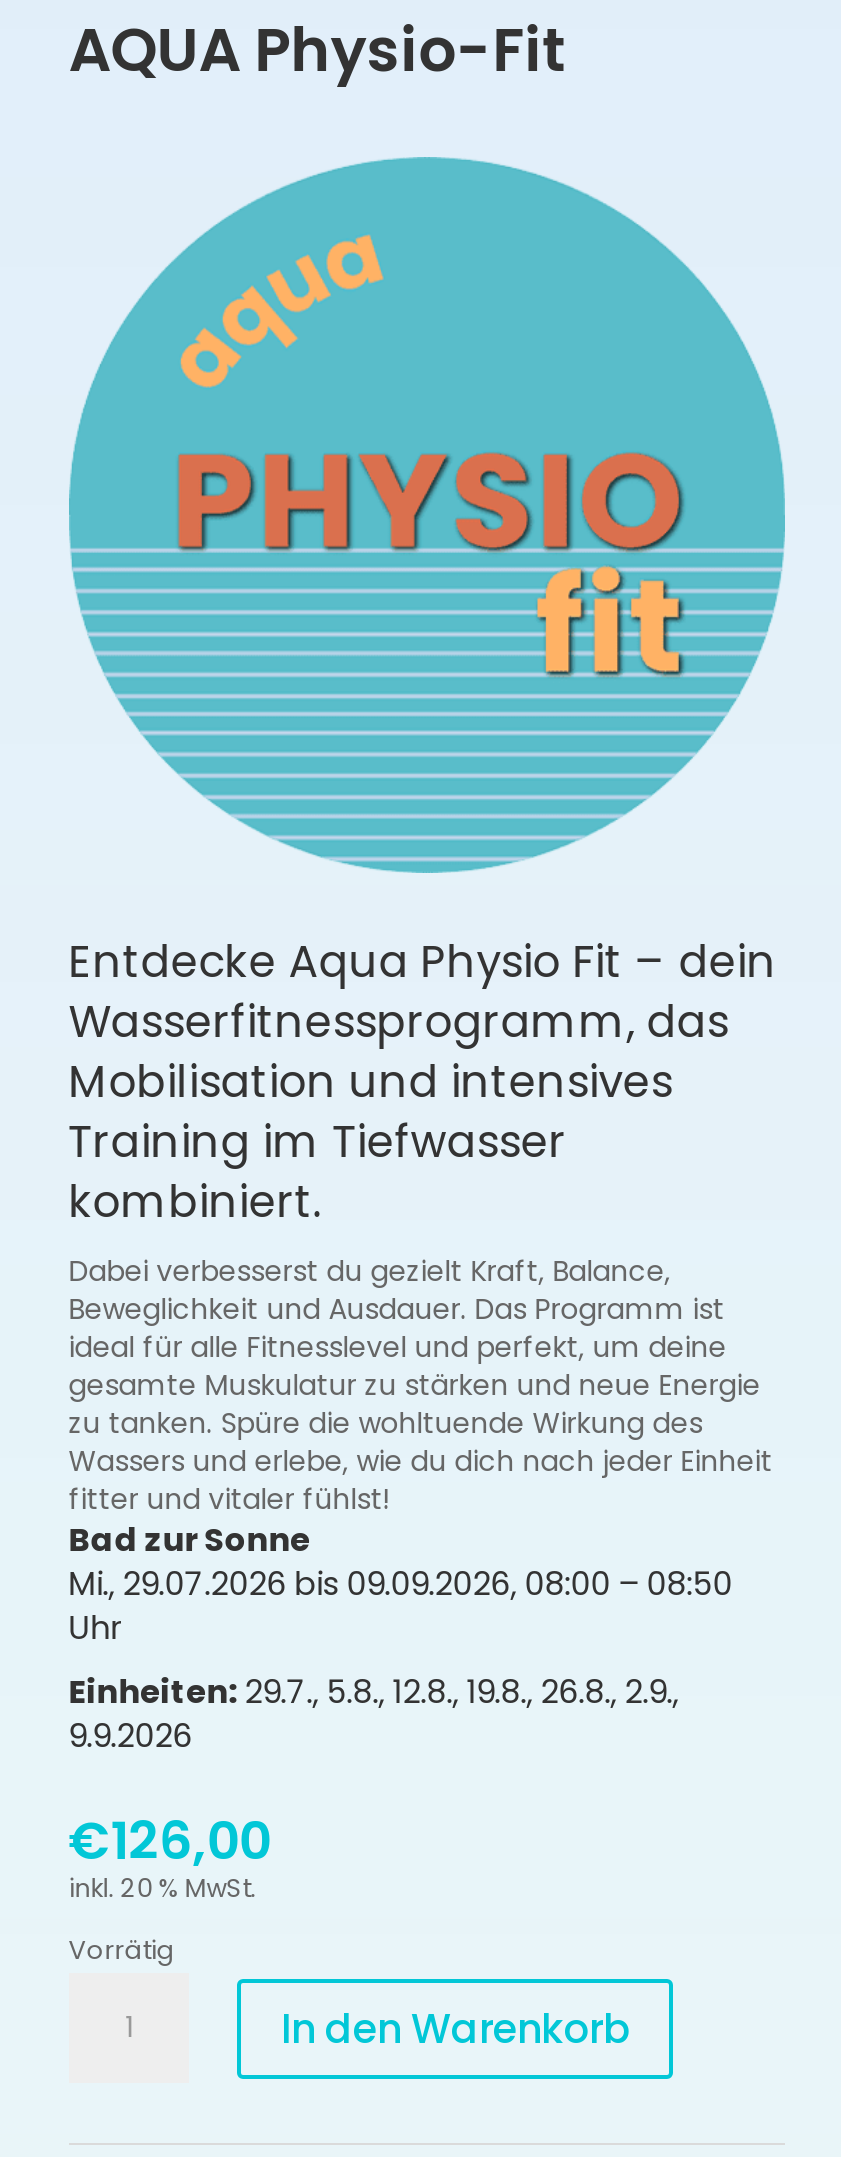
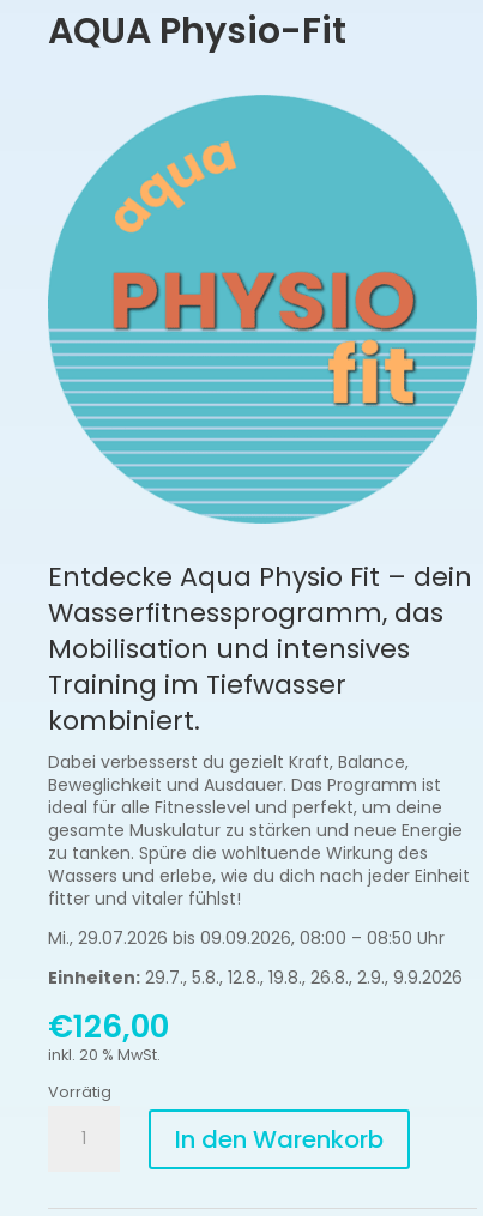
- Bad zur Sonne
- Mi., 29.07.2026 bis 09.09.2026, 08:00 – 08:50
- Uhr
- Einheiten: 29.7., 5.8., 12.8., 19.8., 26.8., 2.9.,
- 9.9.2026
+ Mi., 29.07.2026 bis 09.09.2026, 08:00 – 08:50 Uhr
+ Einheiten: 29.7., 5.8., 12.8., 19.8., 26.8., 2.9., 9.9.2026
